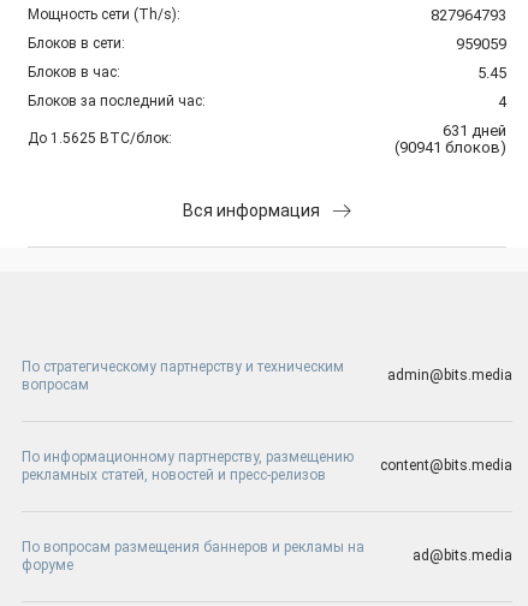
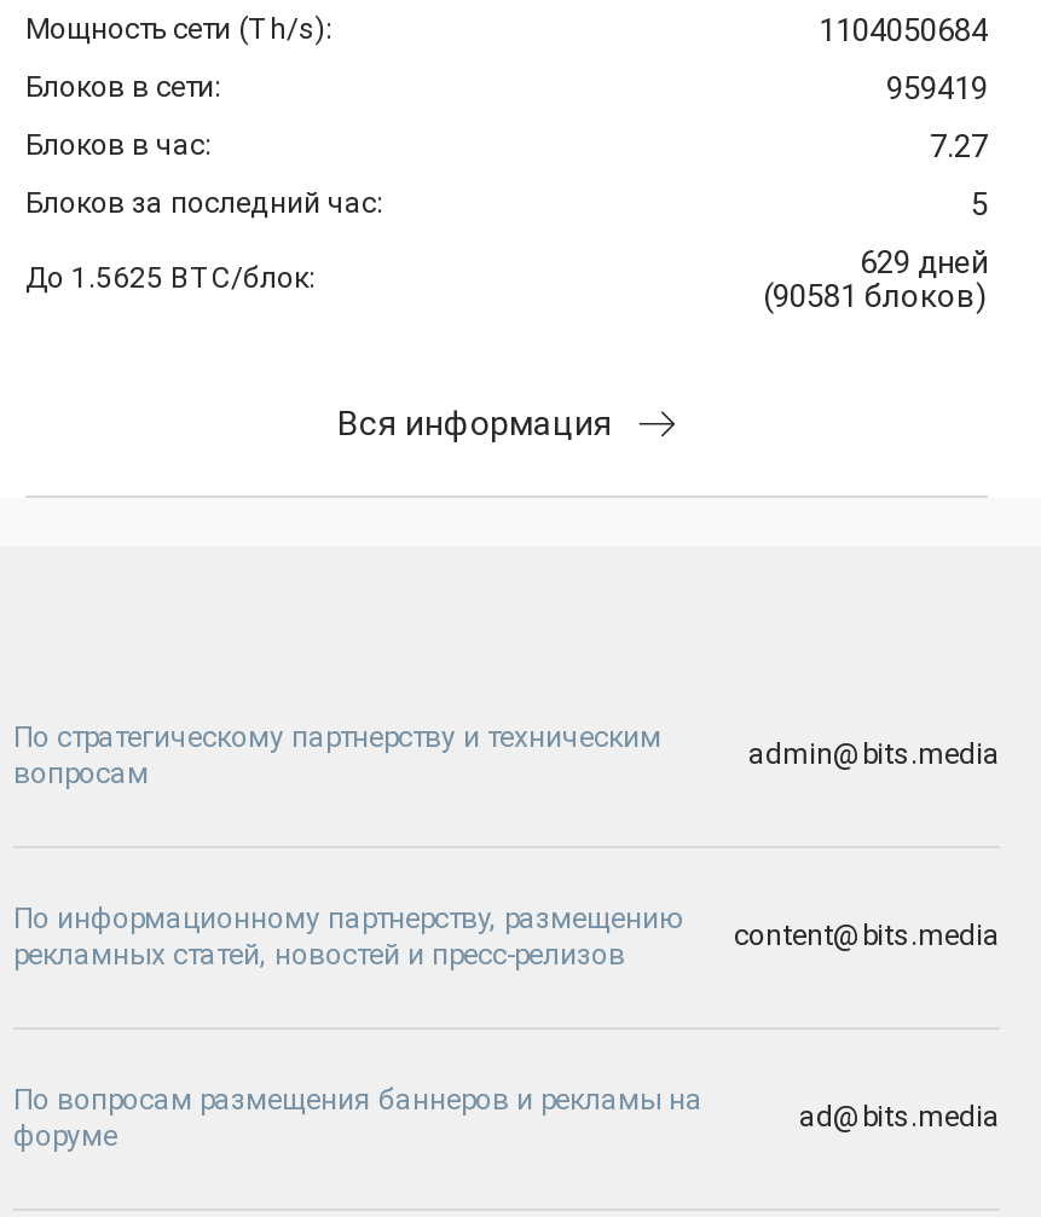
- 827964793
+ 1104050684

- 959059
+ 959419

- 5.45
+ 7.27

- 4
+ 5

- 631 дней
+ 629 дней

- (90941 блоков)
+ (90581 блоков)
